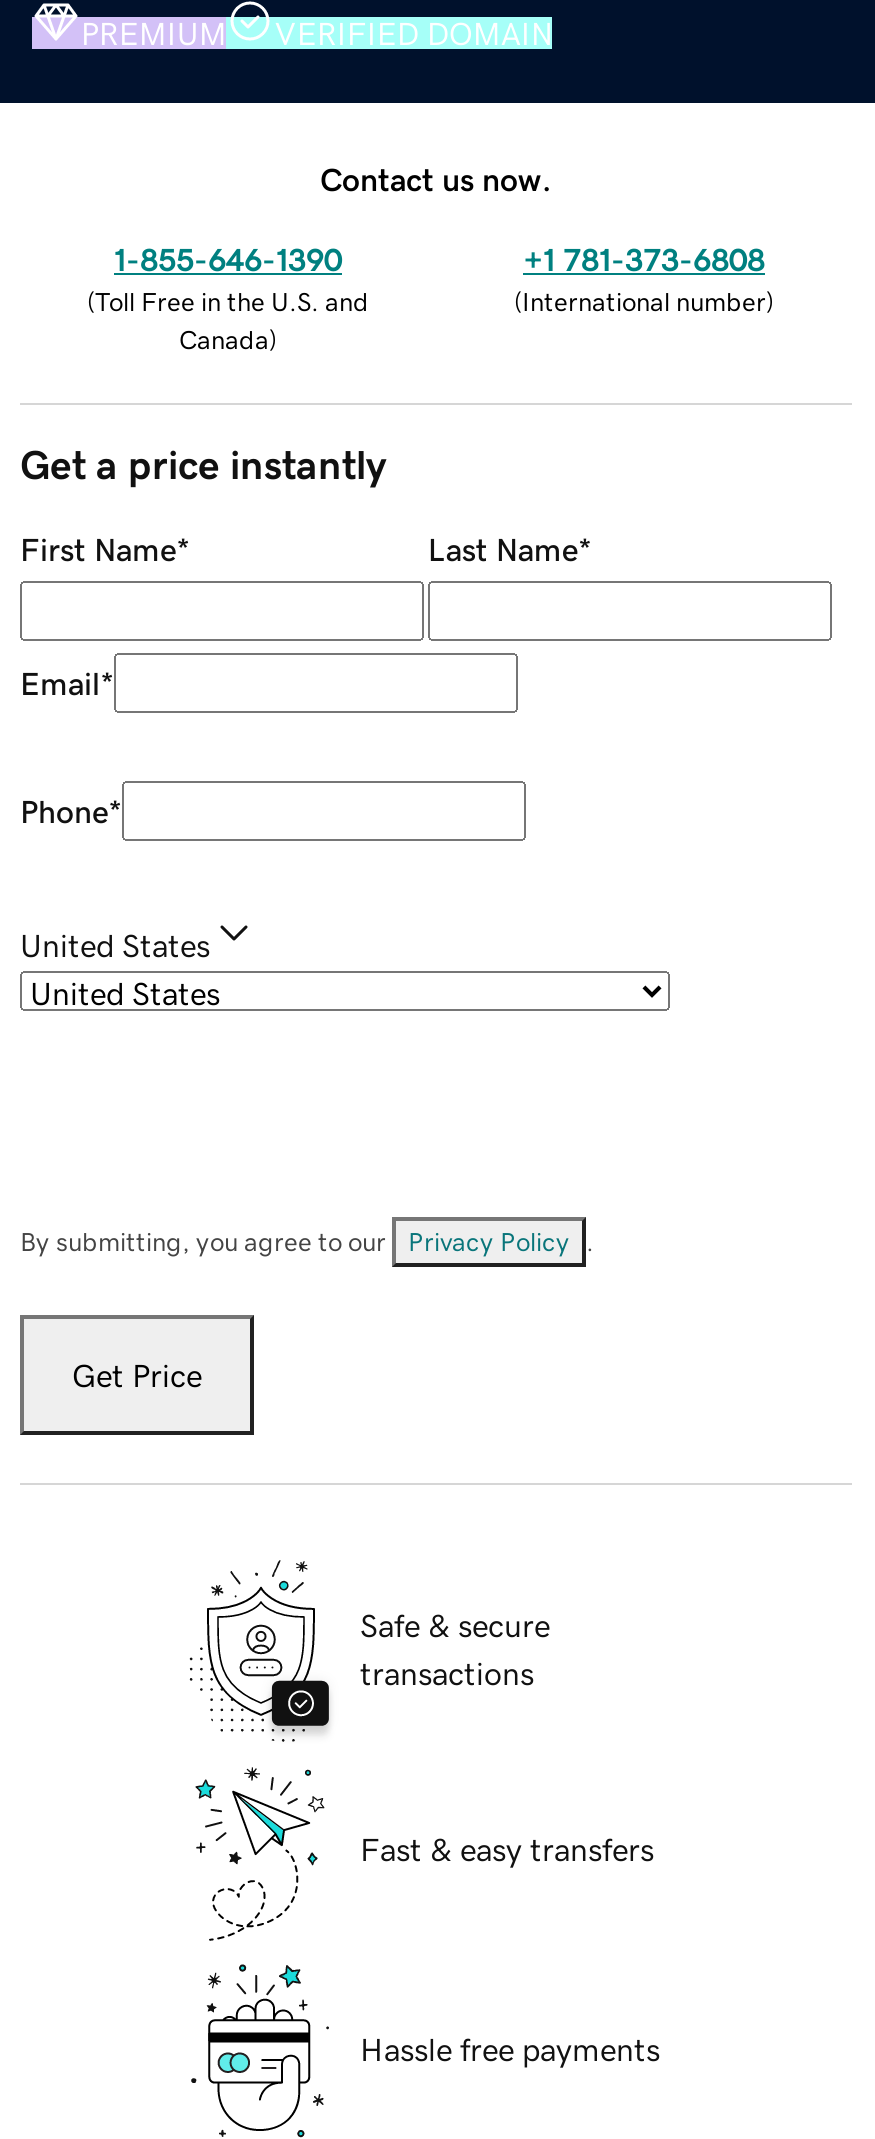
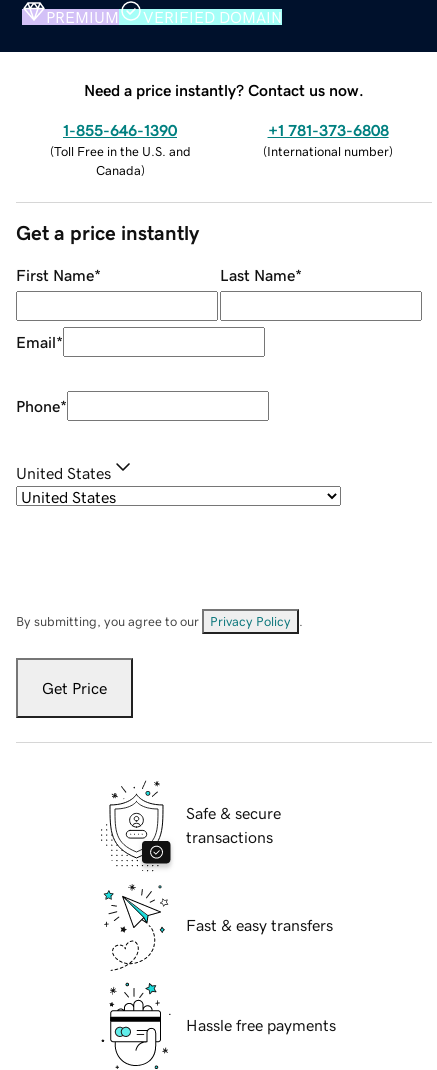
- Contact us now.
+ Need a price instantly? Contact us now.
